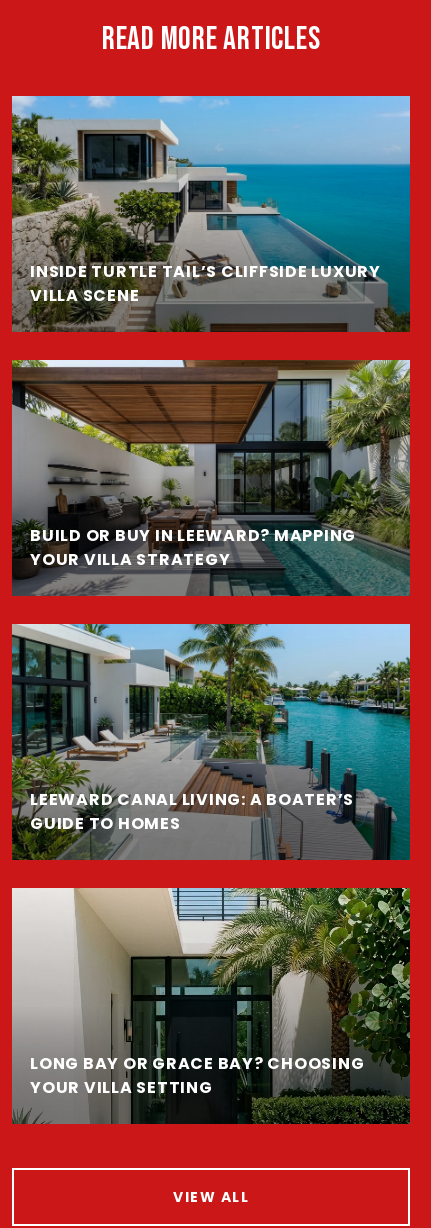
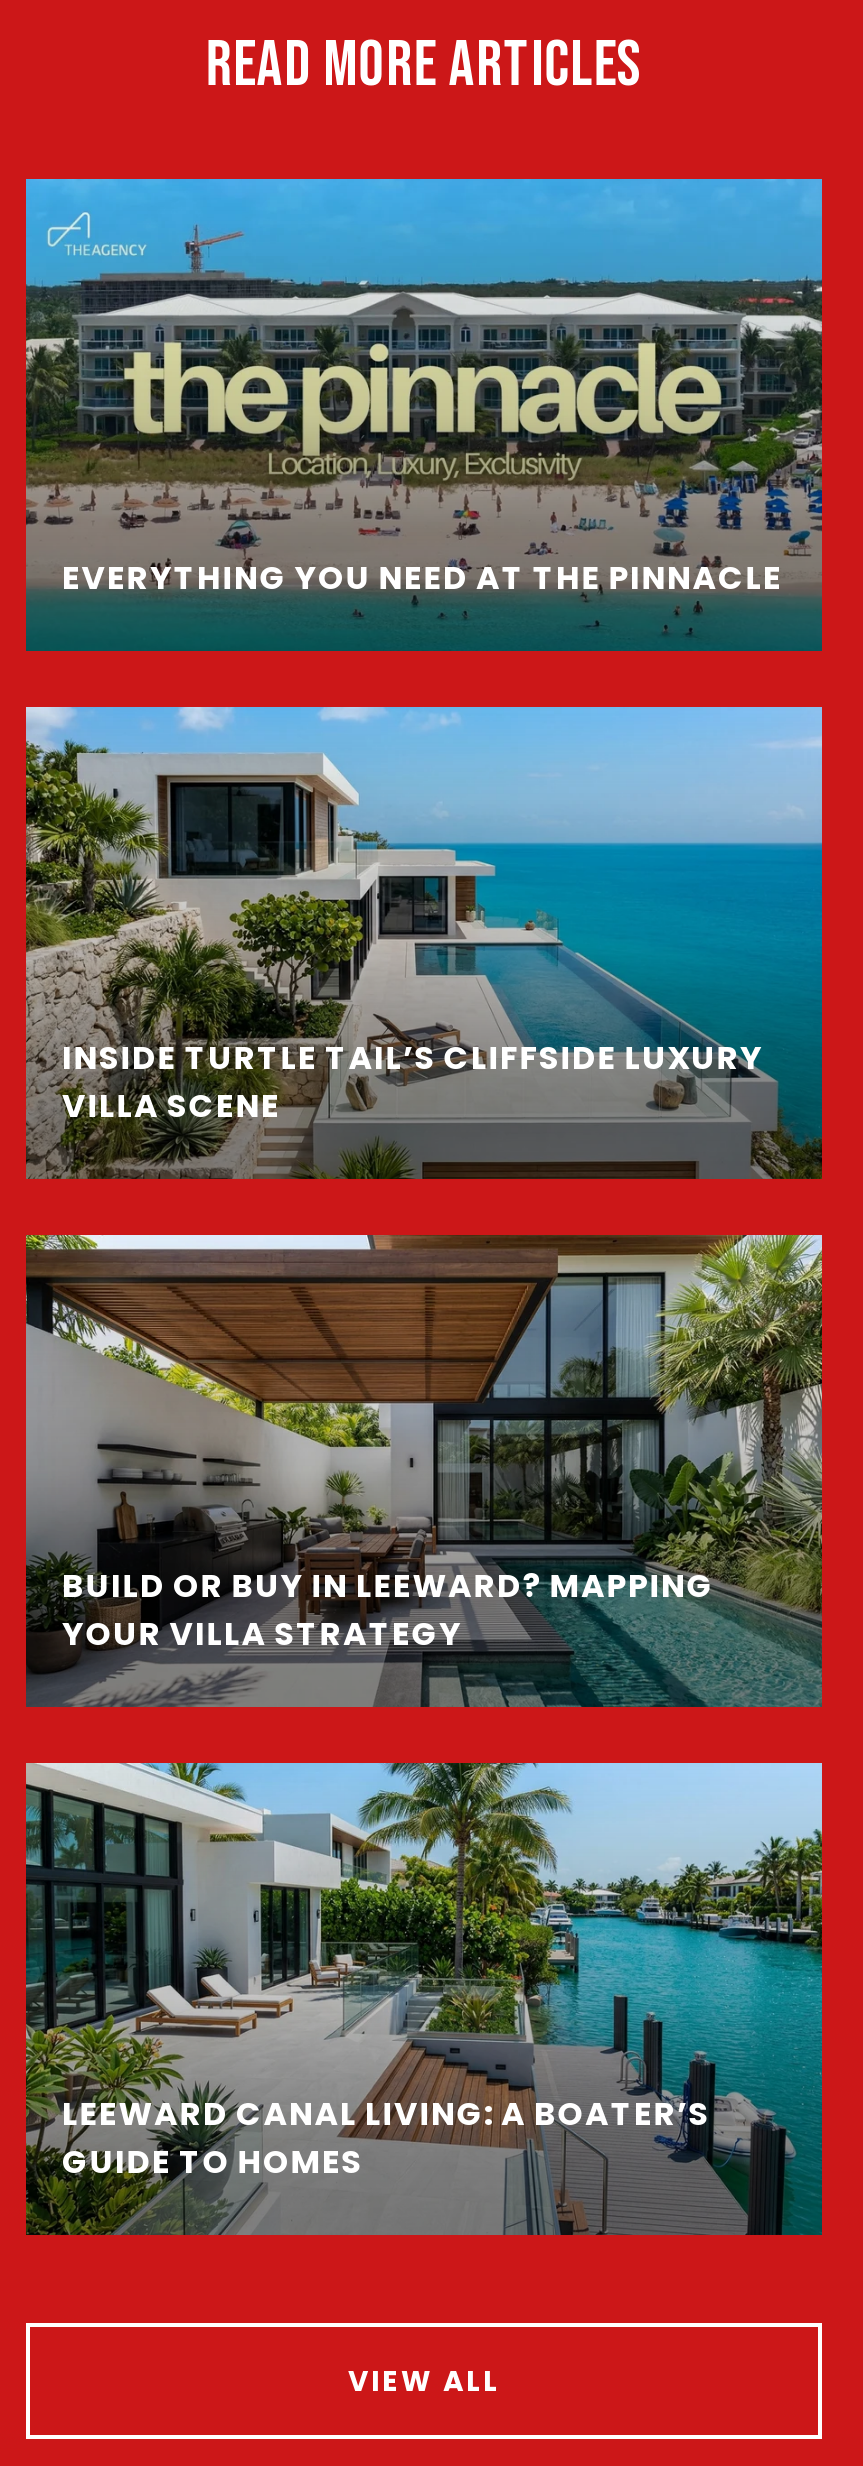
+ [image]
+ EVERYTHING YOU NEED AT THE PINNACLE

moved down: [image] | INSIDE TURTLE TAIL’S CLIFFSIDE LUXURY | VILLA SCENE | BUILD OR BUY IN LEEWARD? MAPPING | YOUR VILLA STRATEGY | LEEWARD CANAL LIVING: A BOATER’S | GUIDE TO HOMES

moved down: [image]

- [image]
- LONG BAY OR GRACE BAY? CHOOSING
- YOUR VILLA SETTING
